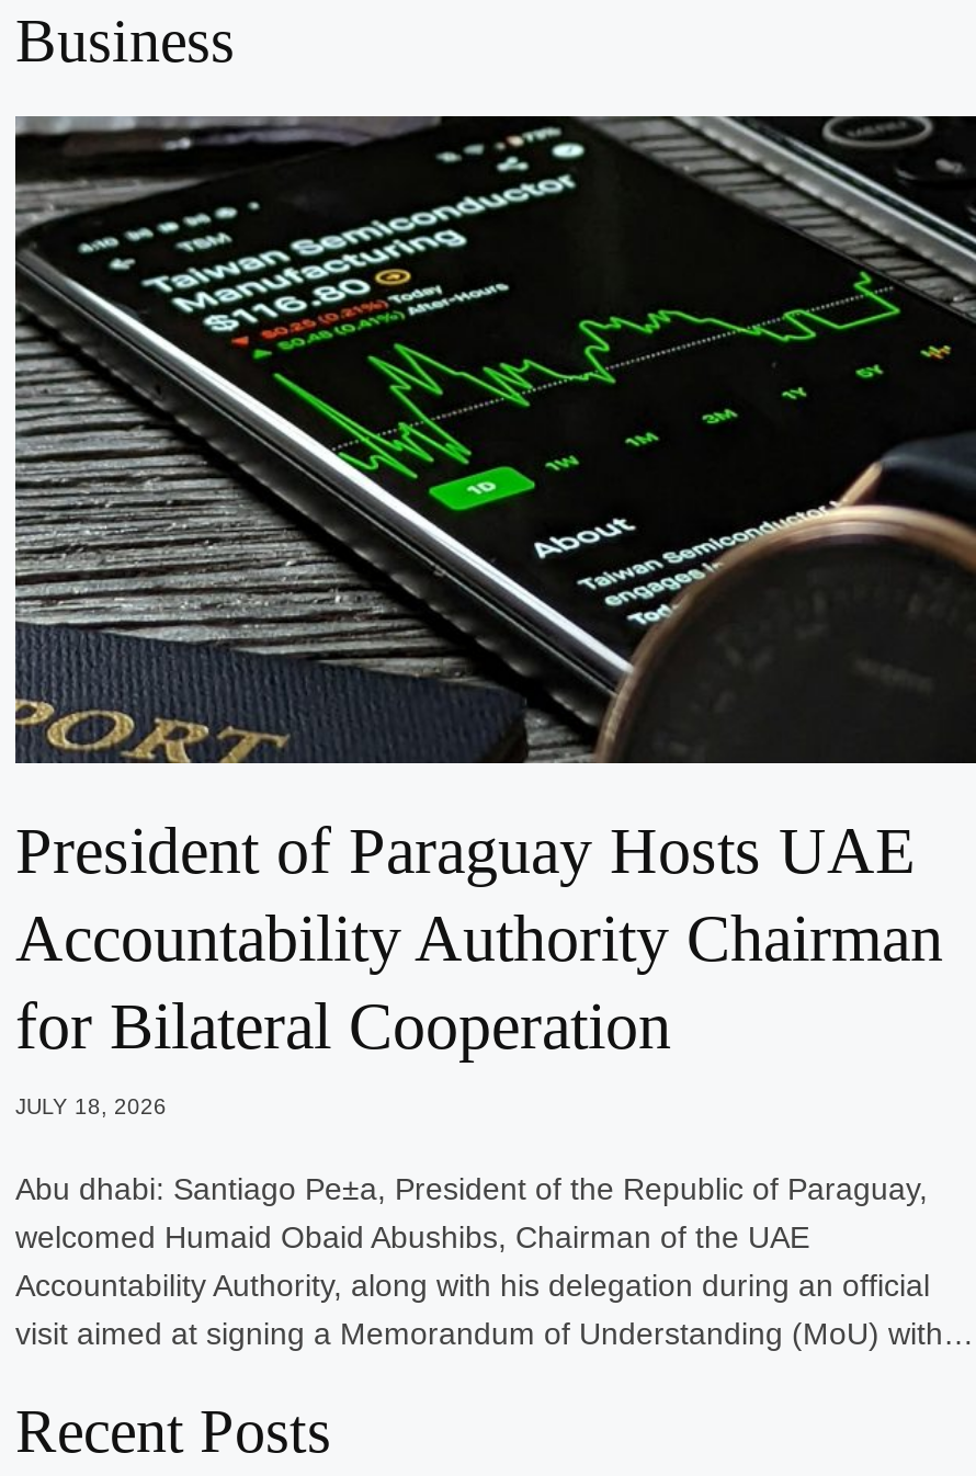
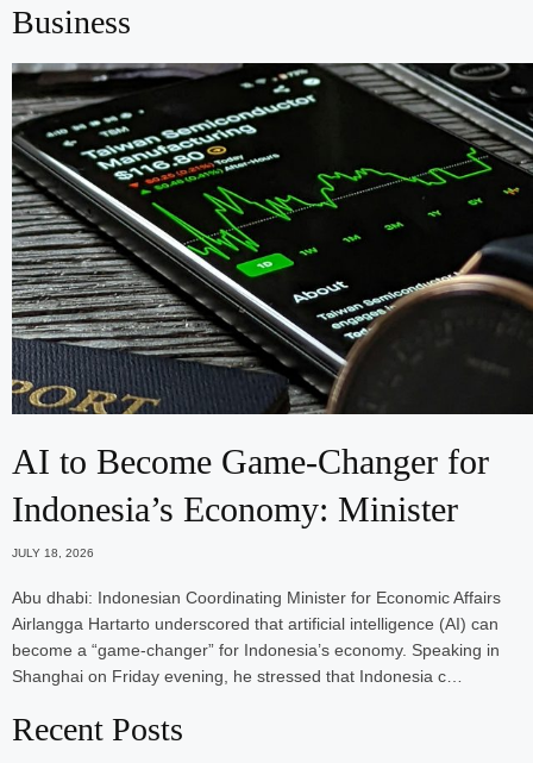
- President of Paraguay Hosts UAE
- Accountability Authority Chairman
- for Bilateral Cooperation
+ AI to Become Game-Changer for
+ Indonesia’s Economy: Minister

- Abu dhabi: Santiago Pe±a, President of the Republic of Paraguay,
- welcomed Humaid Obaid Abushibs, Chairman of the UAE
- Accountability Authority, along with his delegation during an official
- visit aimed at signing a Memorandum of Understanding (MoU) with…
+ Abu dhabi: Indonesian Coordinating Minister for Economic Affairs
+ Airlangga Hartarto underscored that artificial intelligence (AI) can
+ become a “game-changer” for Indonesia’s economy. Speaking in
+ Shanghai on Friday evening, he stressed that Indonesia c…
